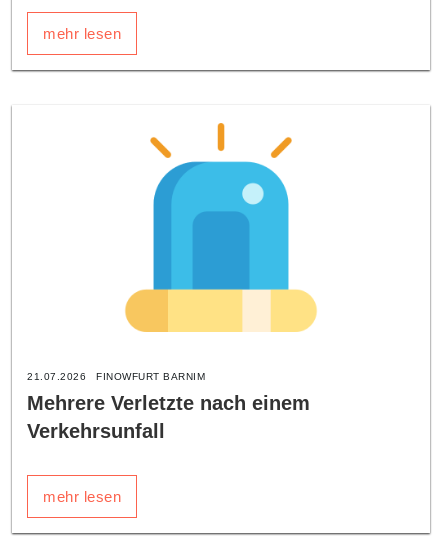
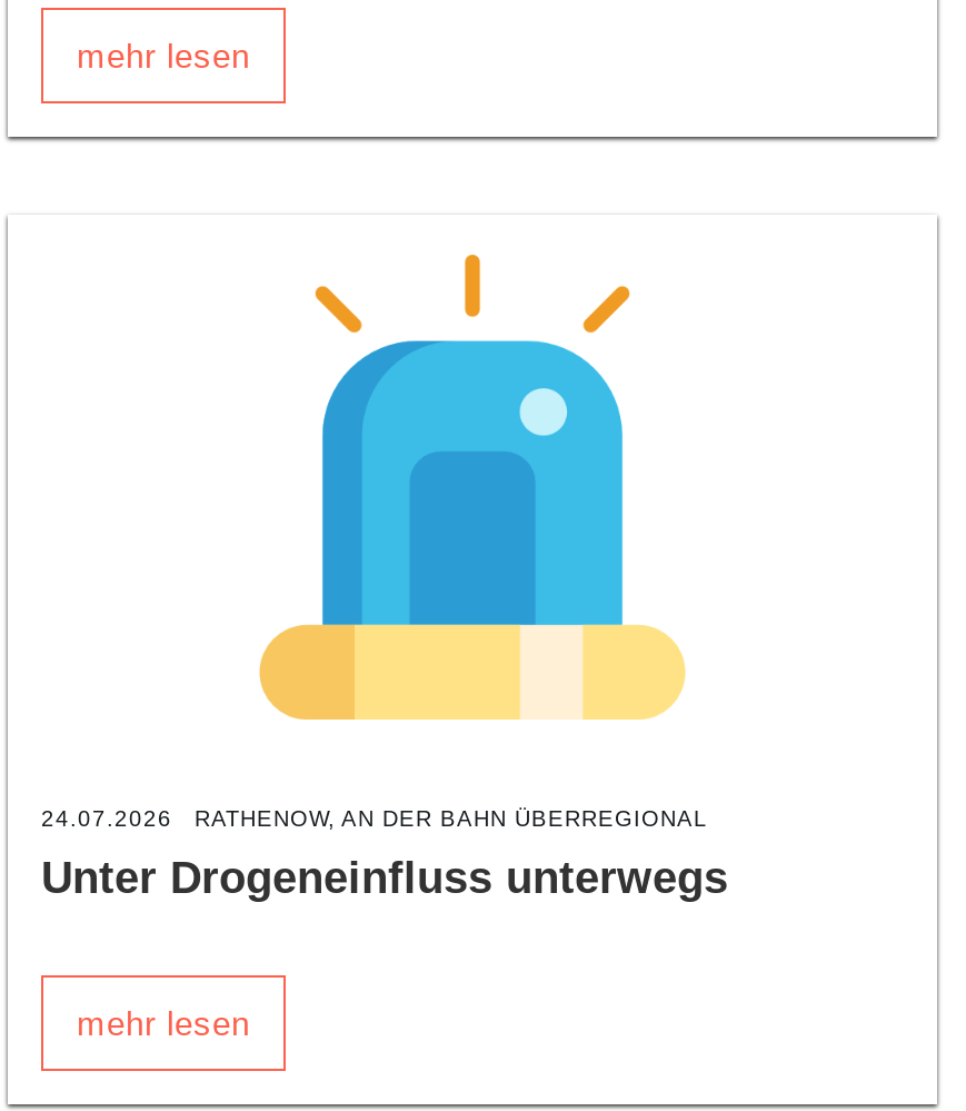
- 21.07.2026
- FINOWFURT BARNIM
+ 24.07.2026
+ RATHENOW, AN DER BAHN ÜBERREGIONAL

- Mehrere Verletzte nach einem
- Verkehrsunfall
+ Unter Drogeneinfluss unterwegs
